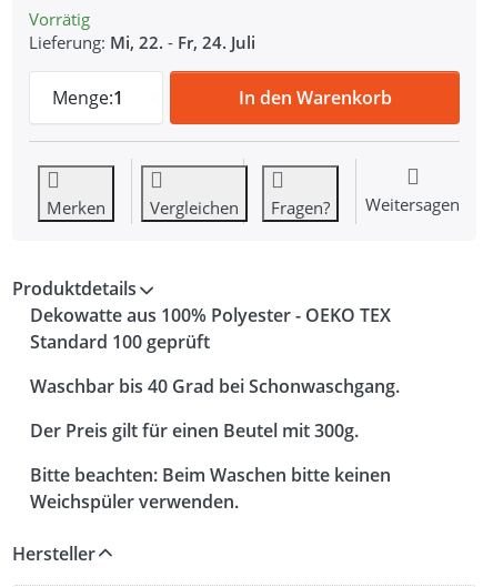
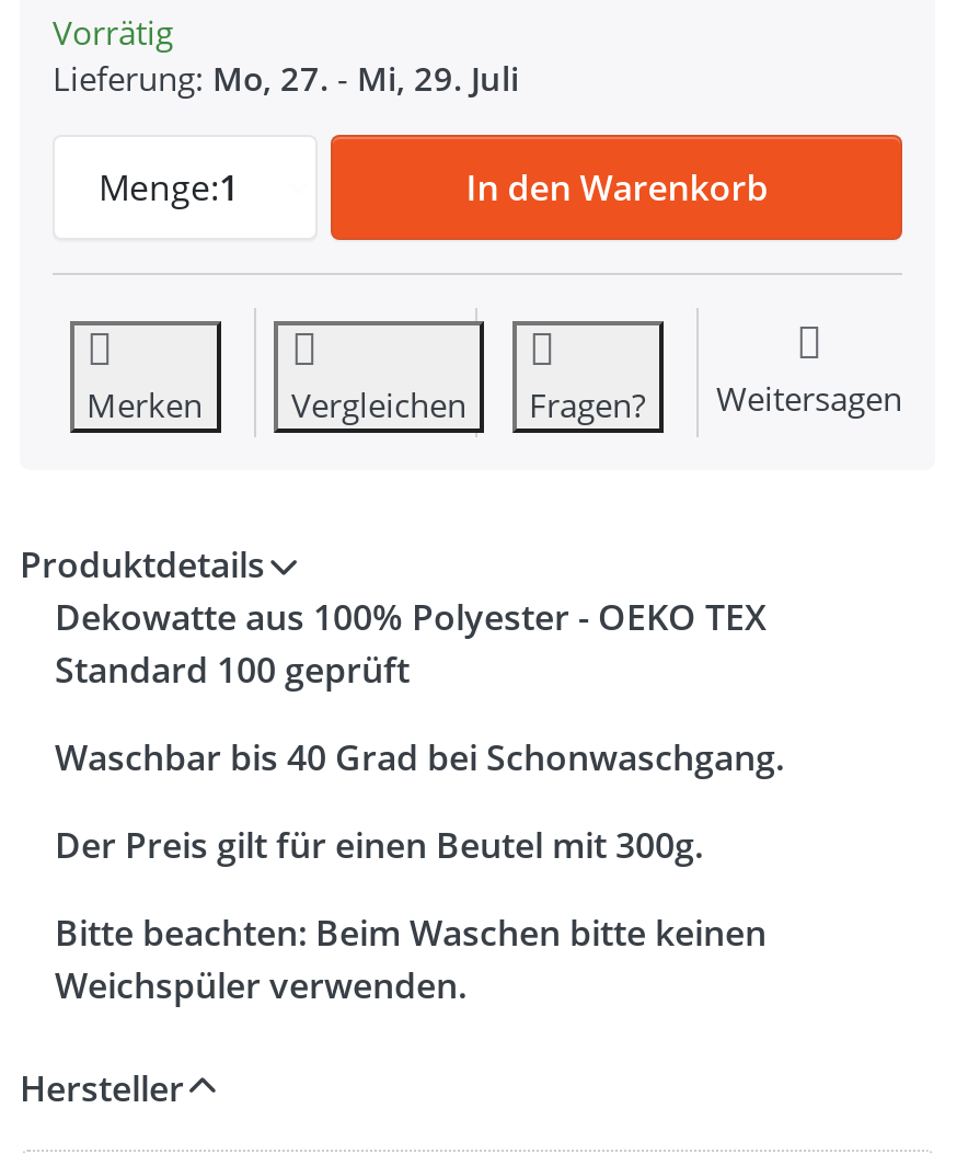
- Lieferung: Mi, 22. - Fr, 24. Juli
+ Lieferung: Mo, 27. - Mi, 29. Juli
